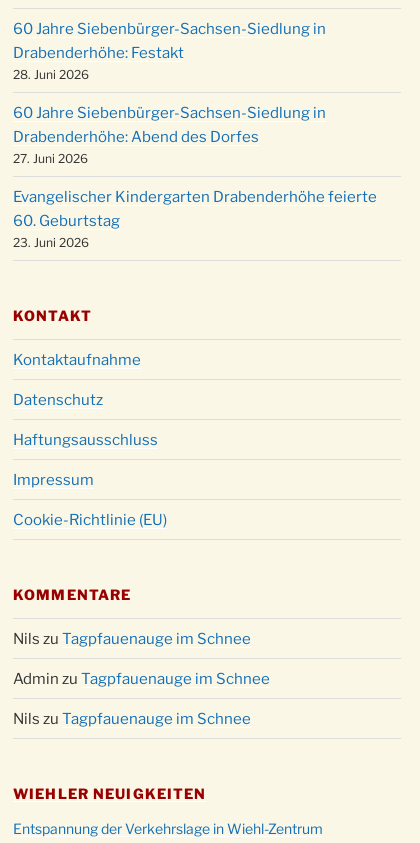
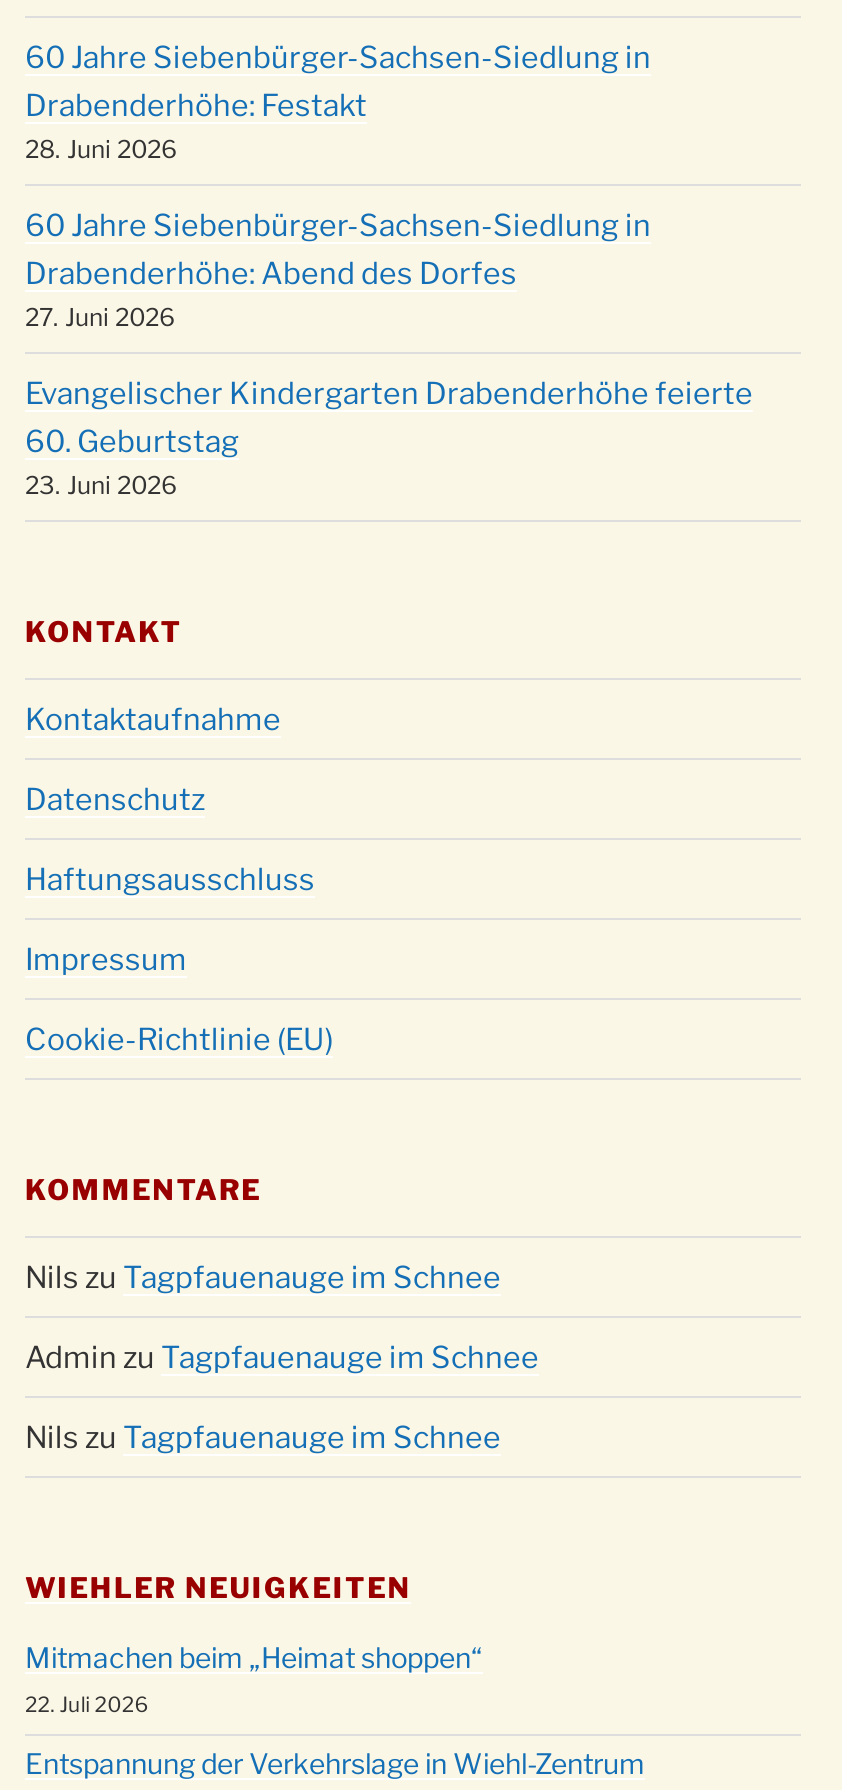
+ Mitmachen beim „Heimat shoppen“
+ 22. Juli 2026
